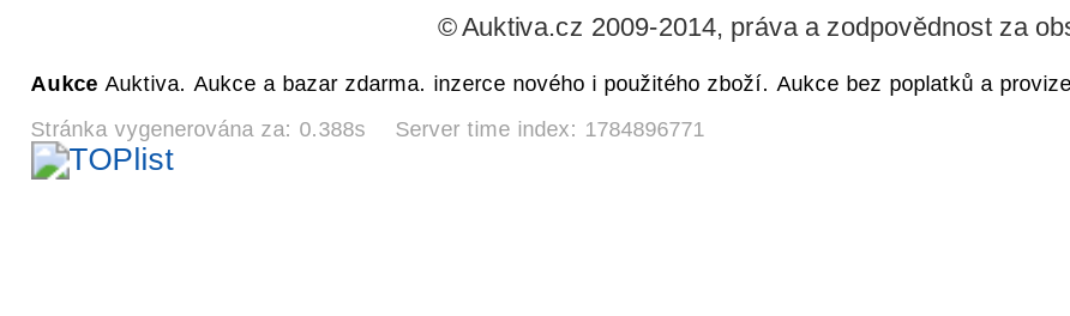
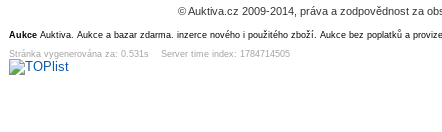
- Stránka vygenerována za: 0.388s Server time index: 1784896771
+ Stránka vygenerována za: 0.531s Server time index: 1784714505
